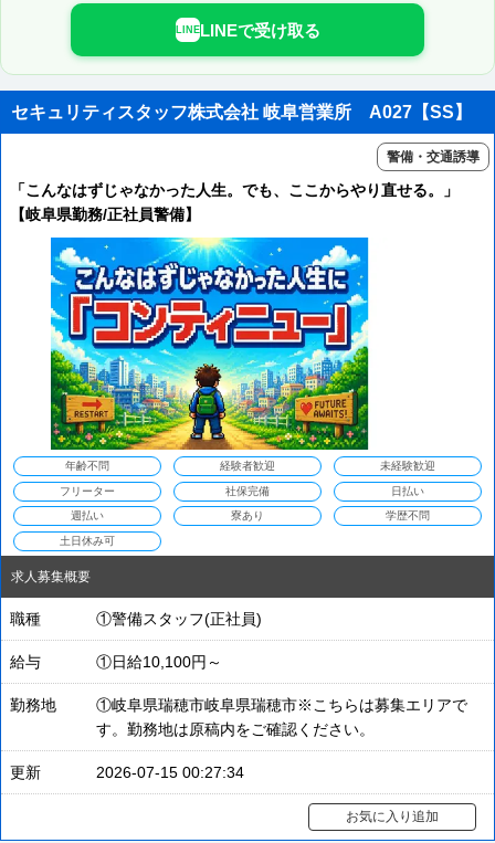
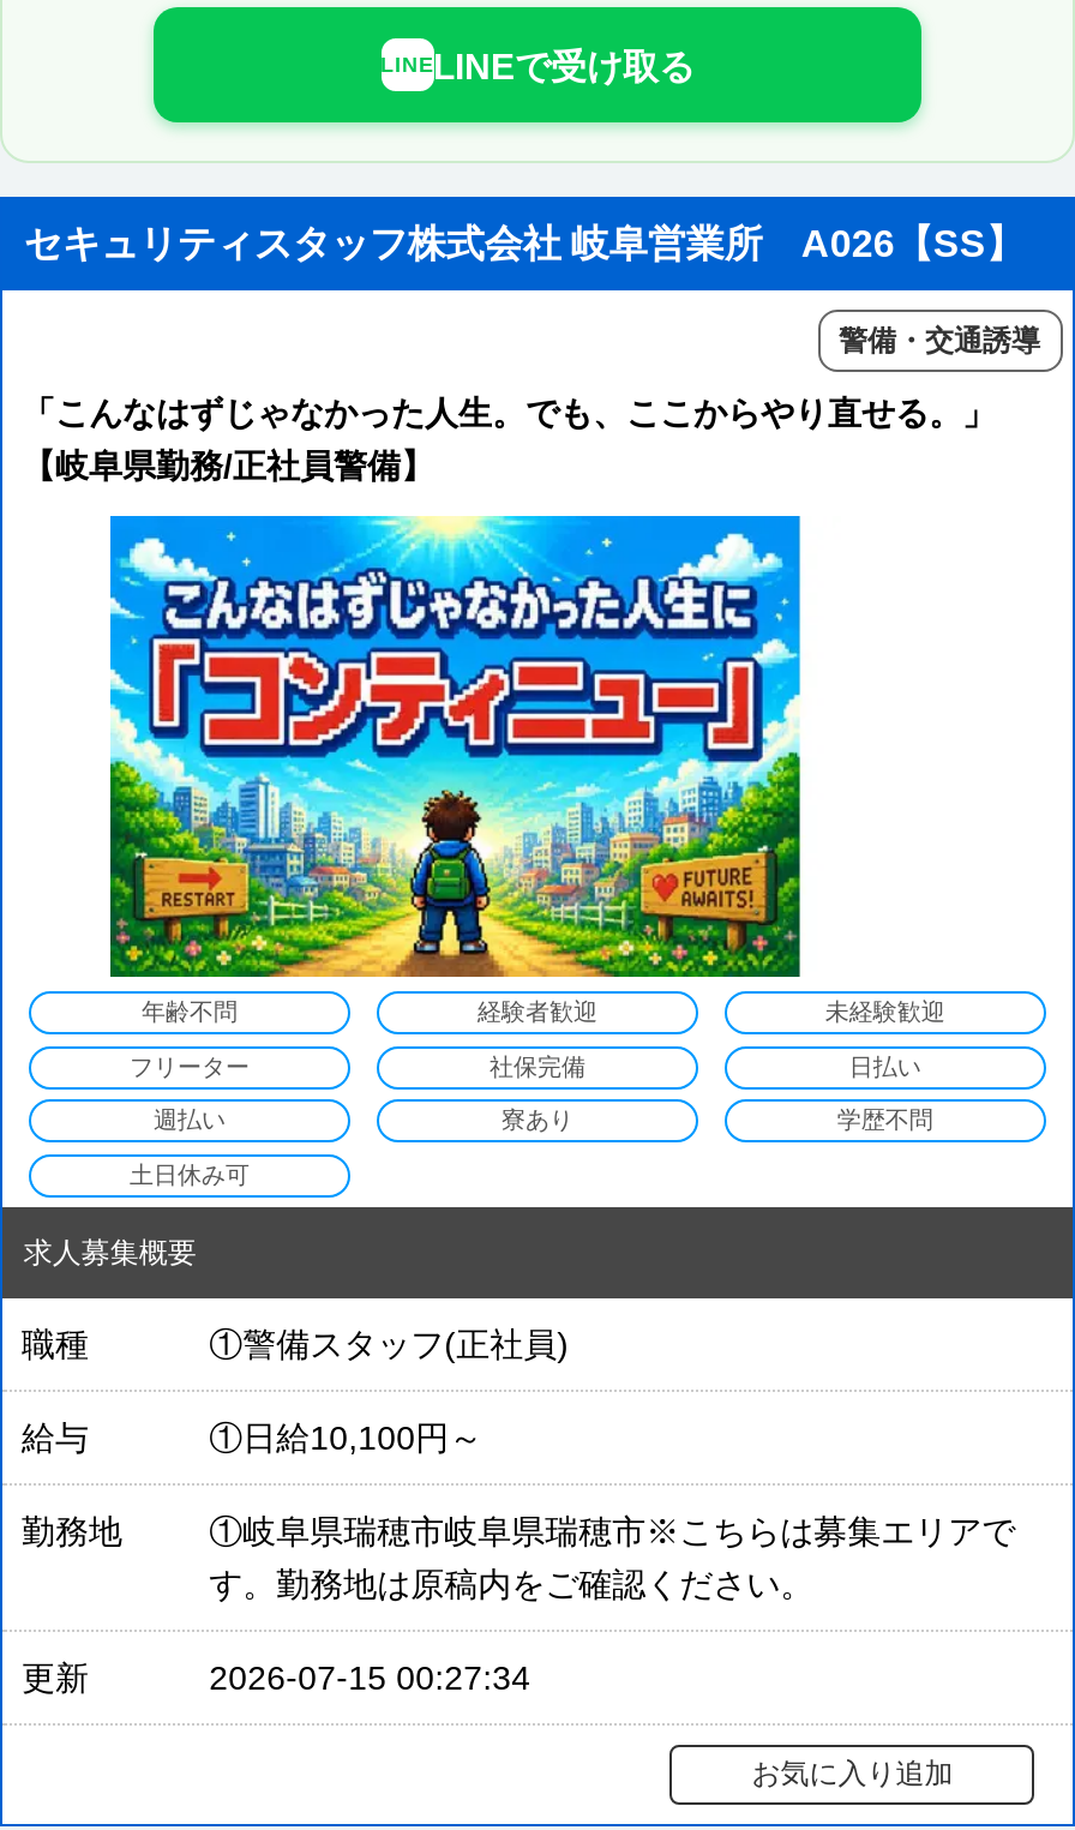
- セキュリティスタッフ株式会社 岐阜営業所 A027【SS】
+ セキュリティスタッフ株式会社 岐阜営業所 A026【SS】
